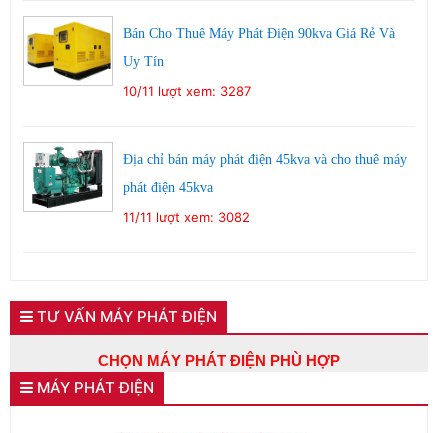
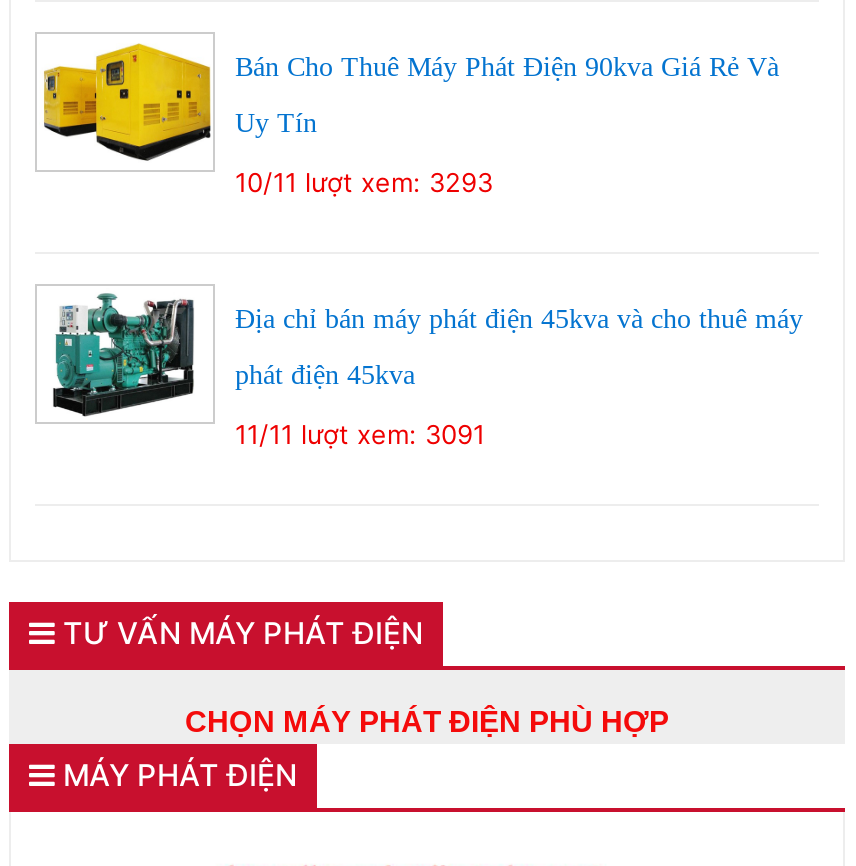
- 10/11 lượt xem: 3287
+ 10/11 lượt xem: 3293

- 11/11 lượt xem: 3082
+ 11/11 lượt xem: 3091
